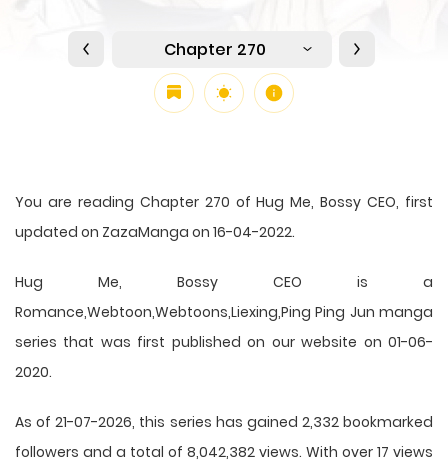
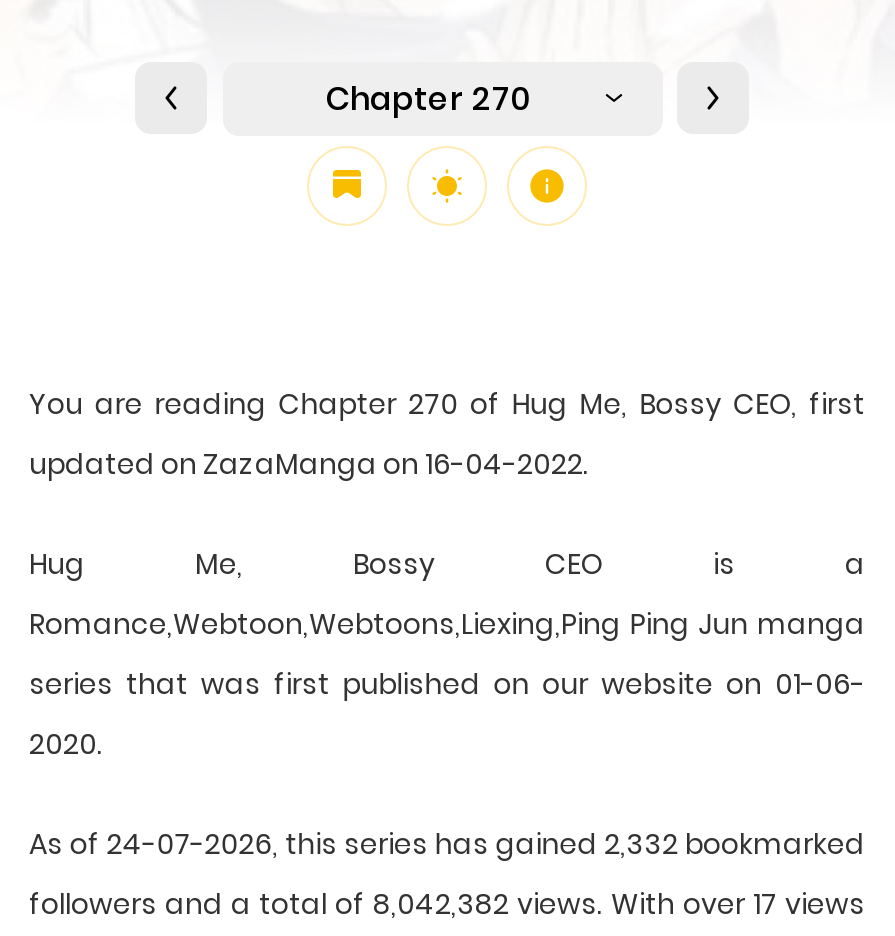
- As of 21-07-2026, this series has gained 2,332 bookmarked
+ As of 24-07-2026, this series has gained 2,332 bookmarked
